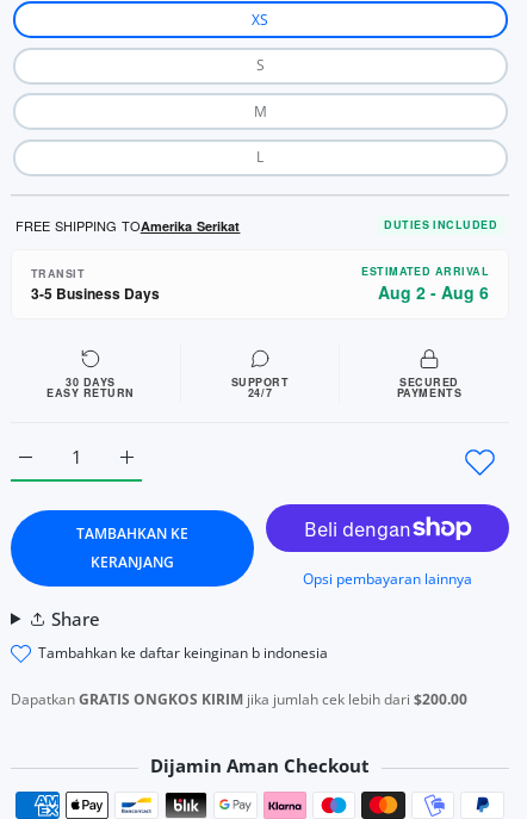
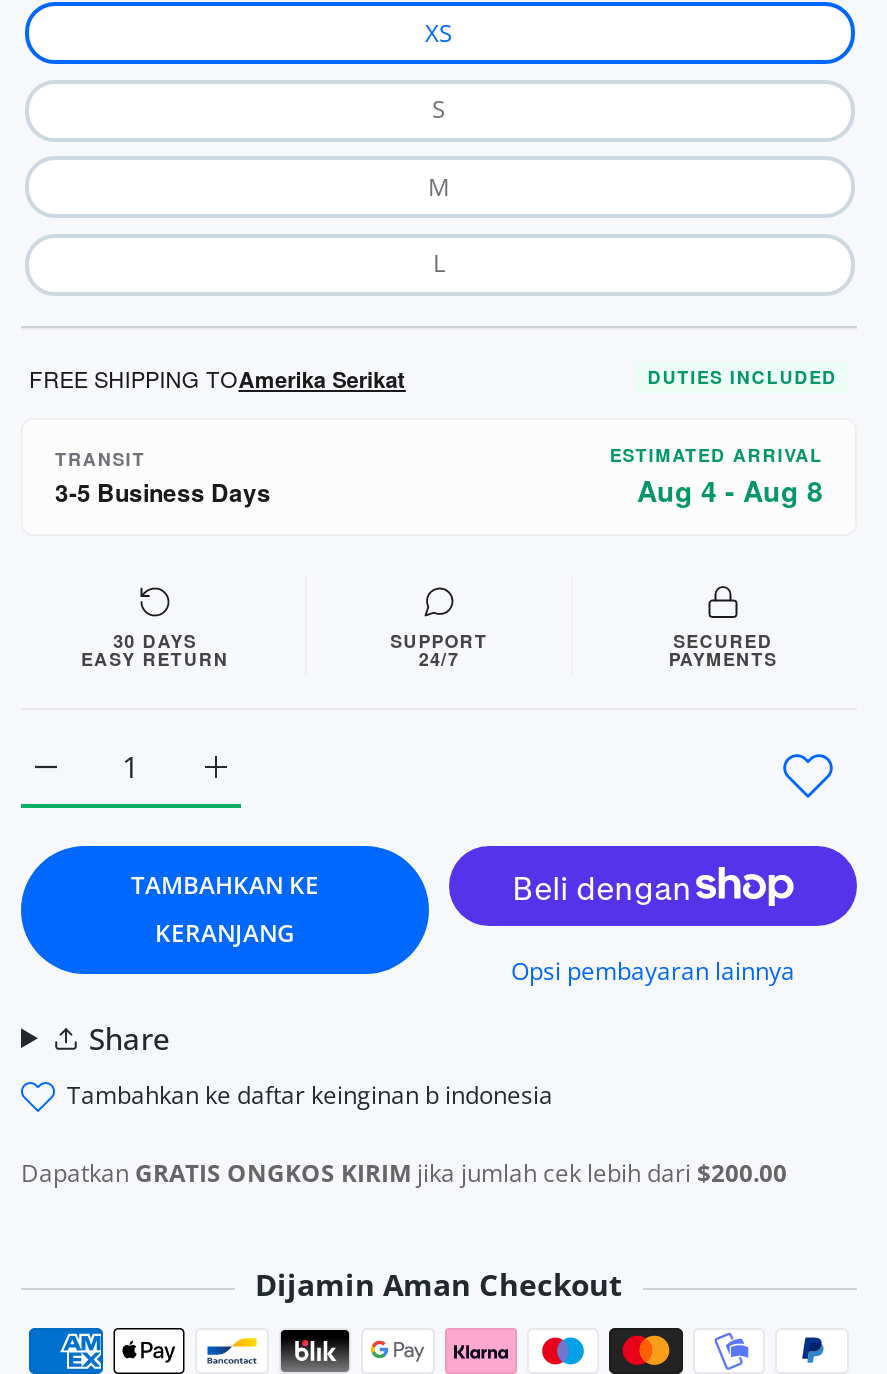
- Aug 2 - Aug 6
+ Aug 4 - Aug 8
